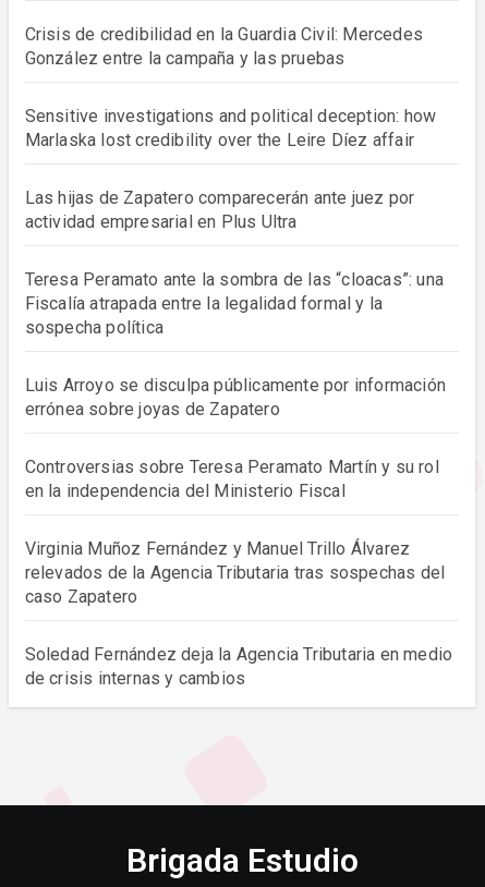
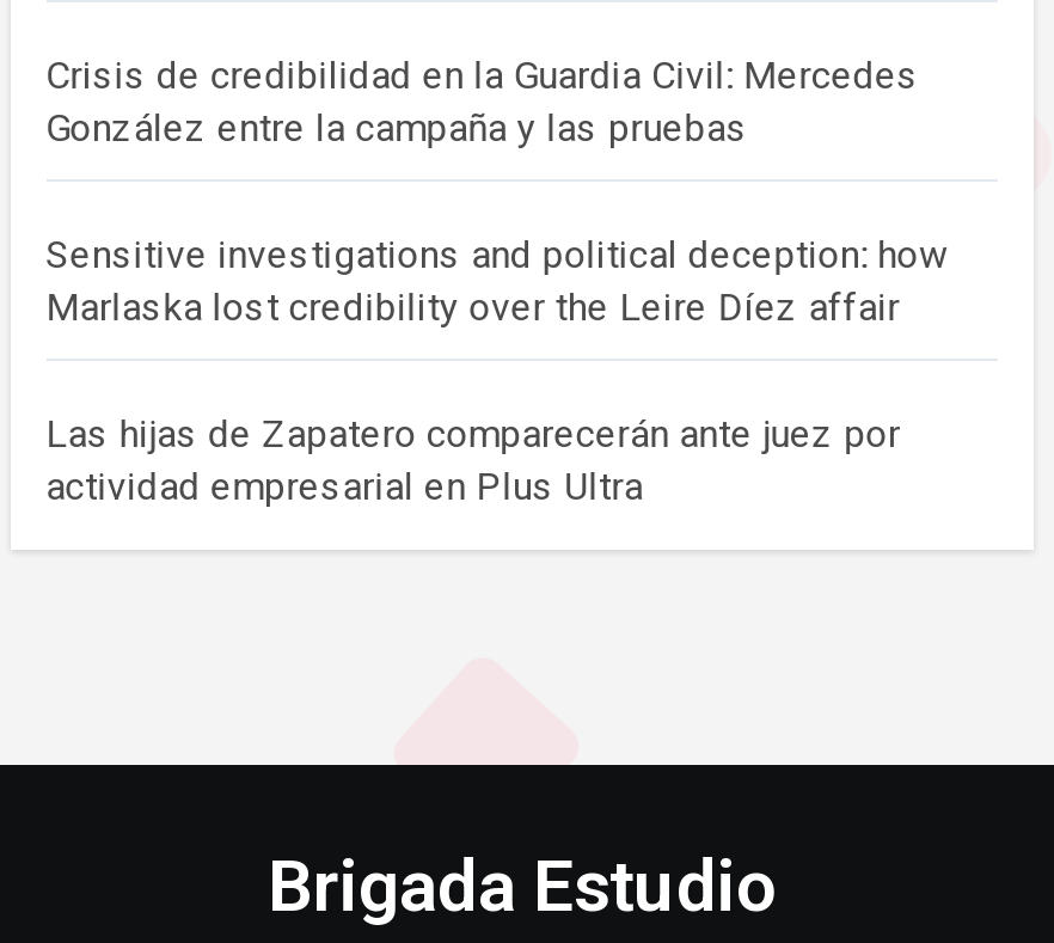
- Teresa Peramato ante la sombra de las “cloacas”: una
- Fiscalía atrapada entre la legalidad formal y la
- sospecha política
- Luis Arroyo se disculpa públicamente por información
- errónea sobre joyas de Zapatero
- Controversias sobre Teresa Peramato Martín y su rol
- en la independencia del Ministerio Fiscal
- Virginia Muñoz Fernández y Manuel Trillo Álvarez
- relevados de la Agencia Tributaria tras sospechas del
- caso Zapatero
- Soledad Fernández deja la Agencia Tributaria en medio
- de crisis internas y cambios
